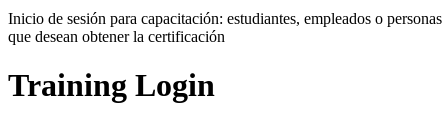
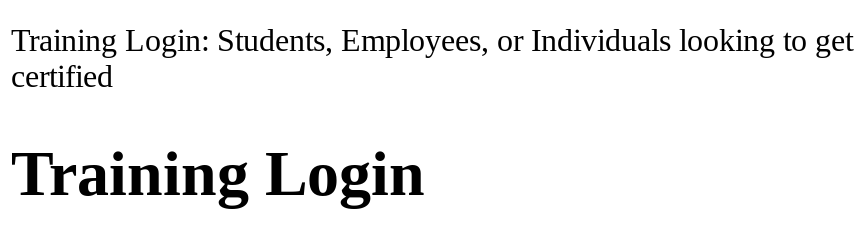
- Inicio de sesión para capacitación: estudiantes, empleados o personas
- que desean obtener la certificación
+ Training Login: Students, Employees, or Individuals looking to get
+ certified
